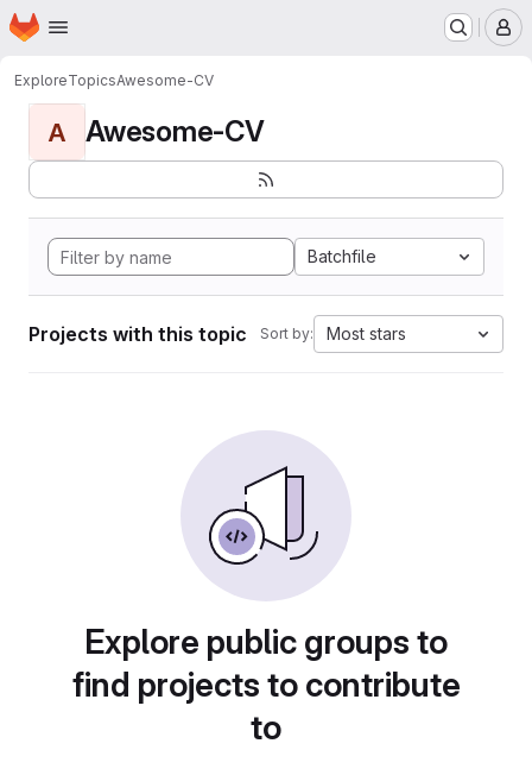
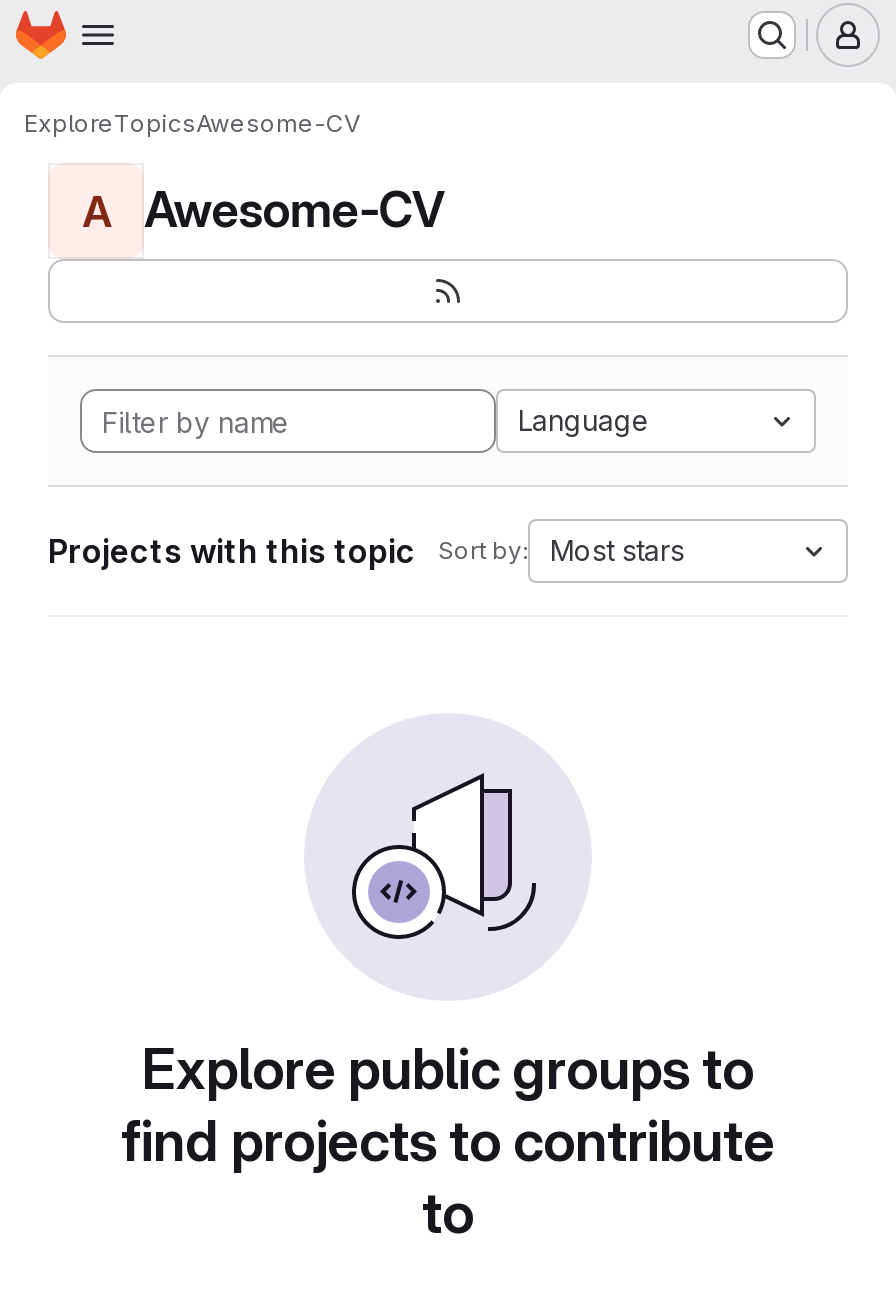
- Batchfile
+ Language
